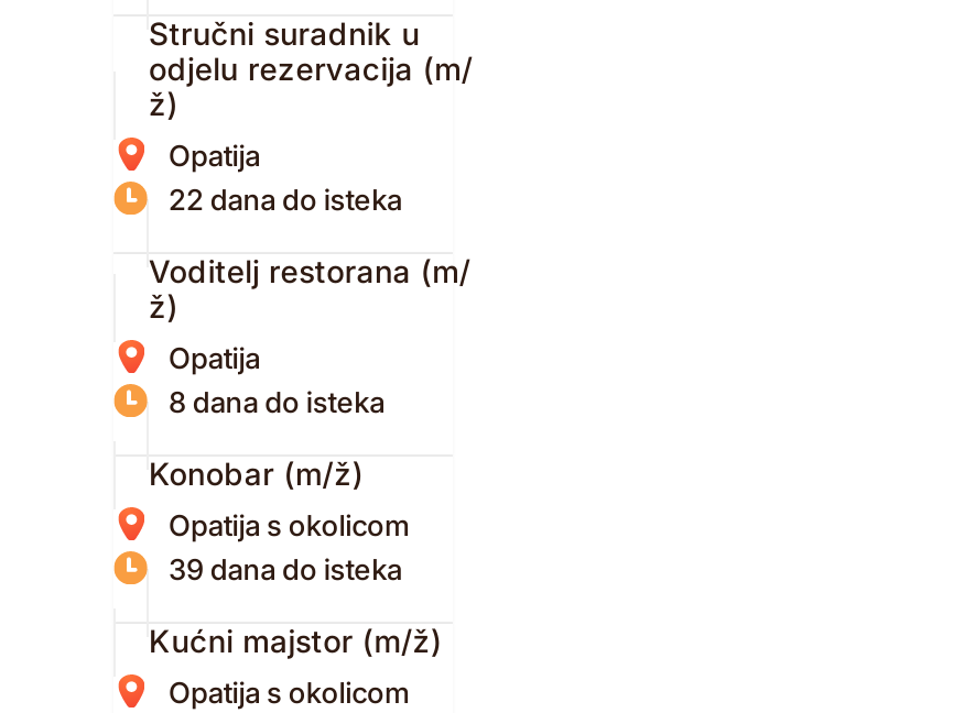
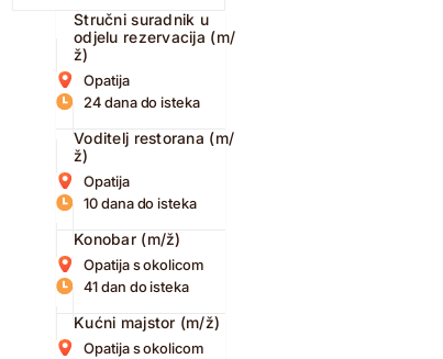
- 22 dana do isteka
+ 24 dana do isteka

- 8 dana do isteka
+ 10 dana do isteka

- 39 dana do isteka
+ 41 dan do isteka
